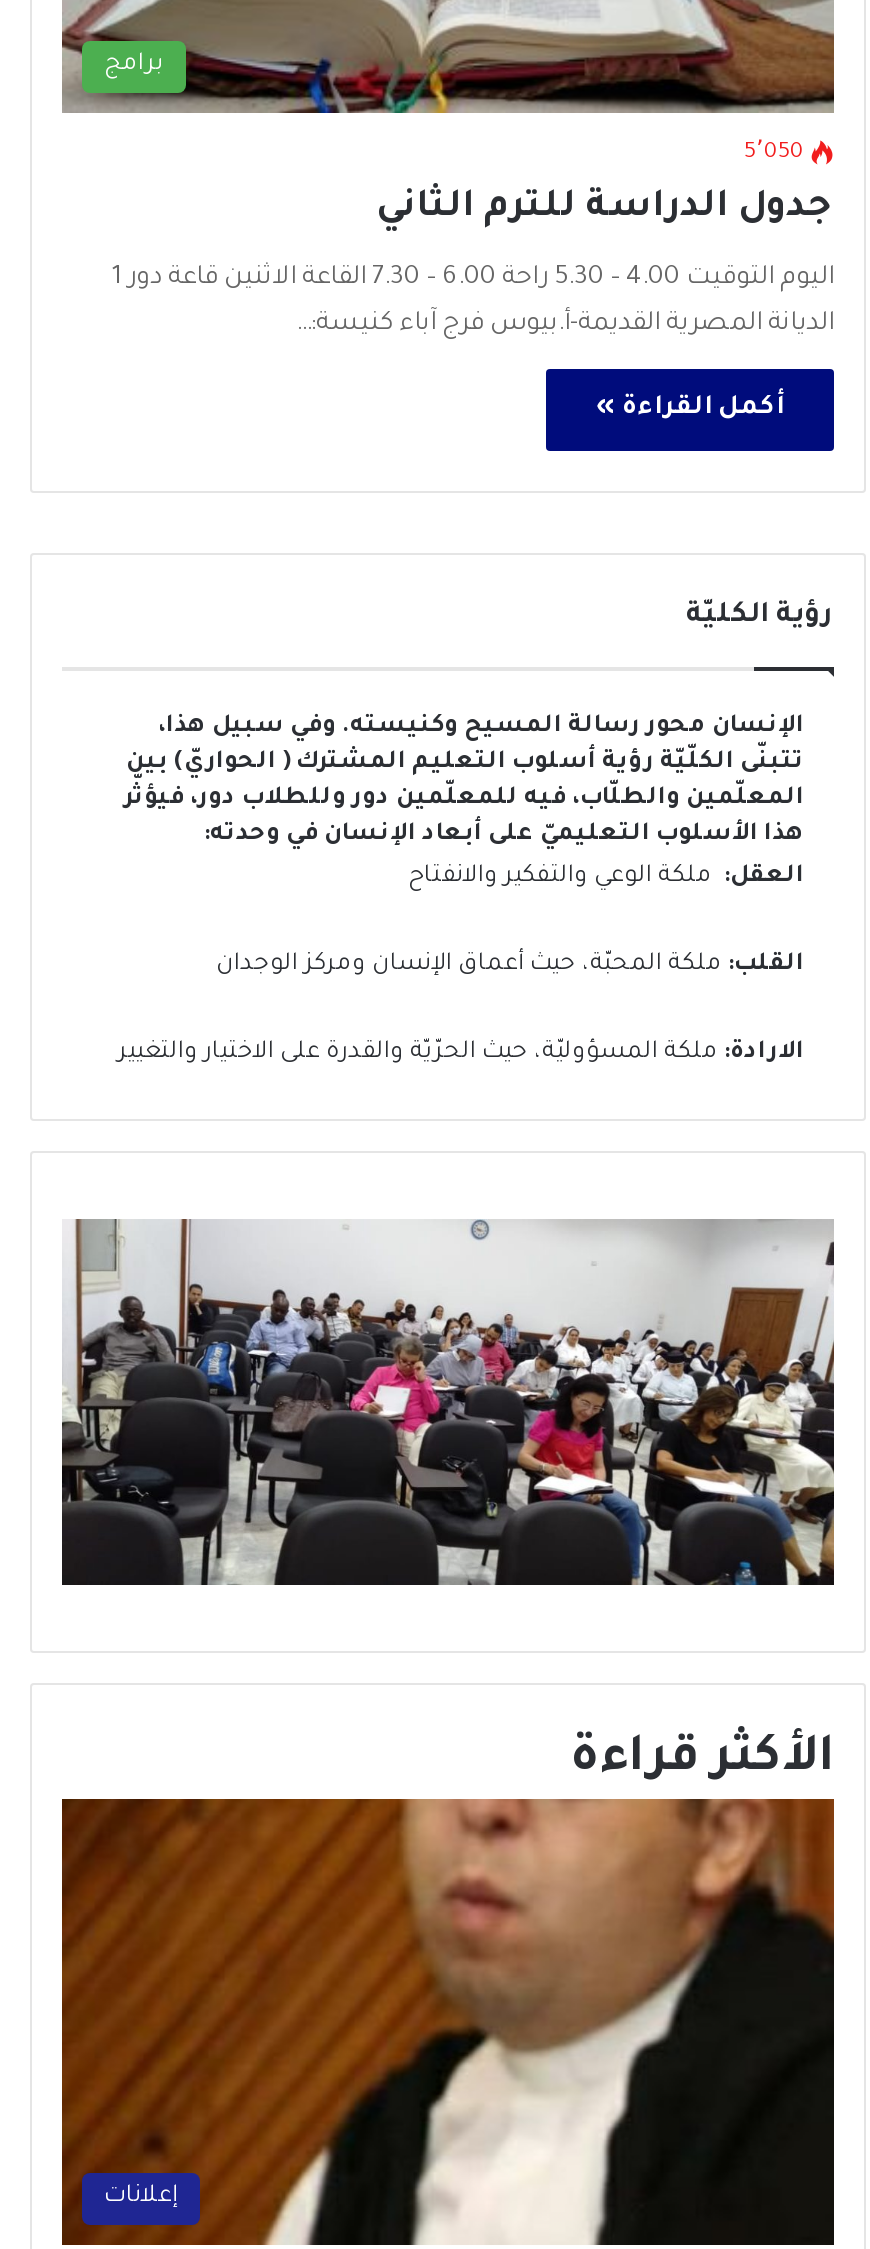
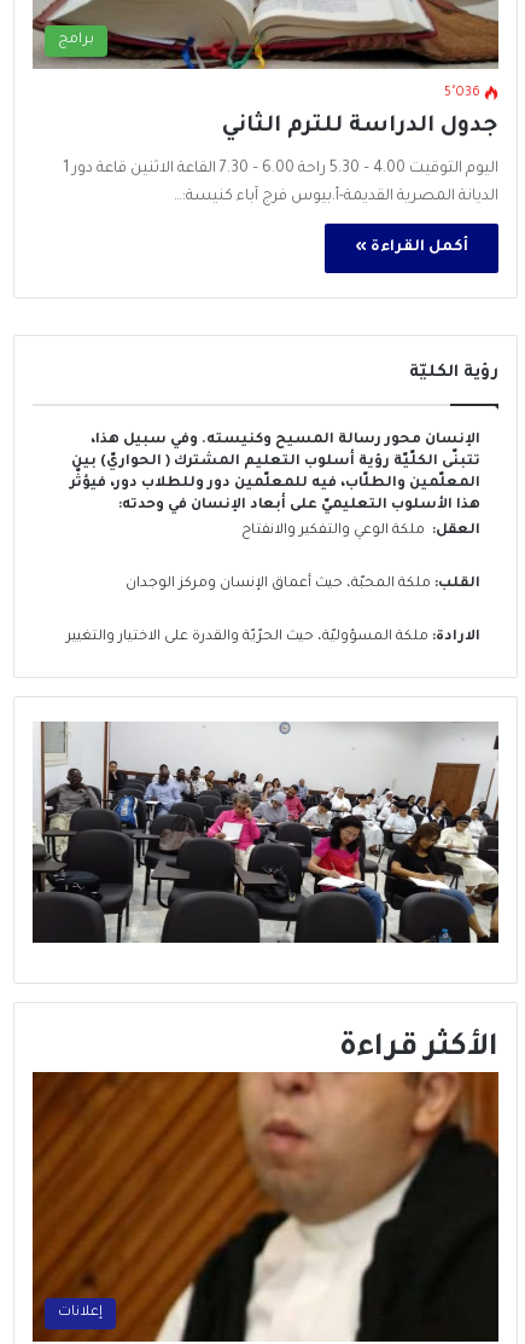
- 5٬050
+ 5٬036
